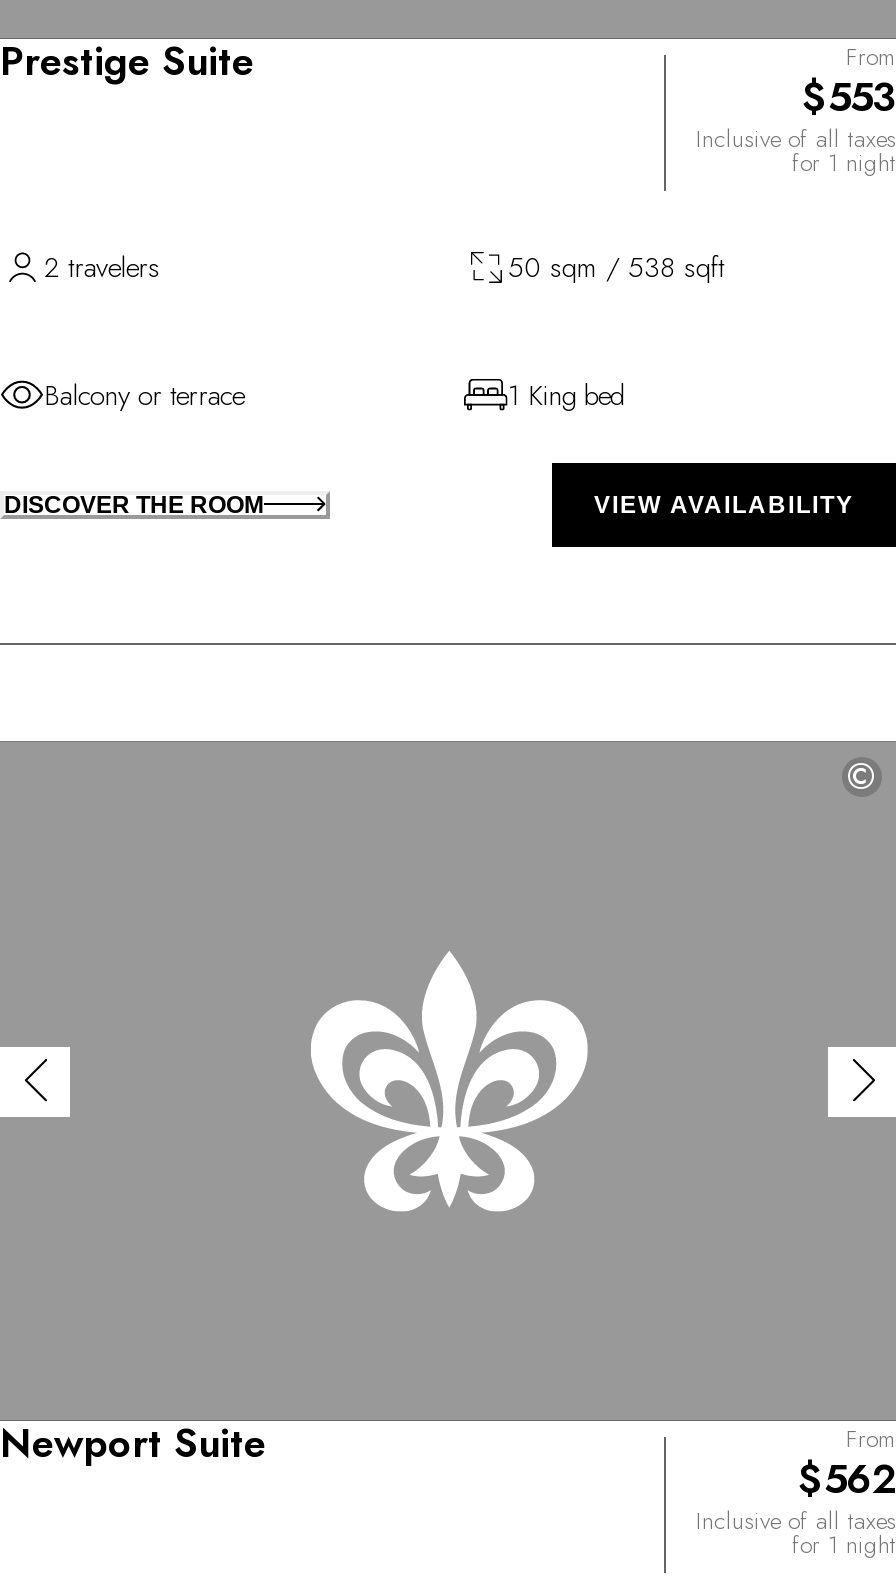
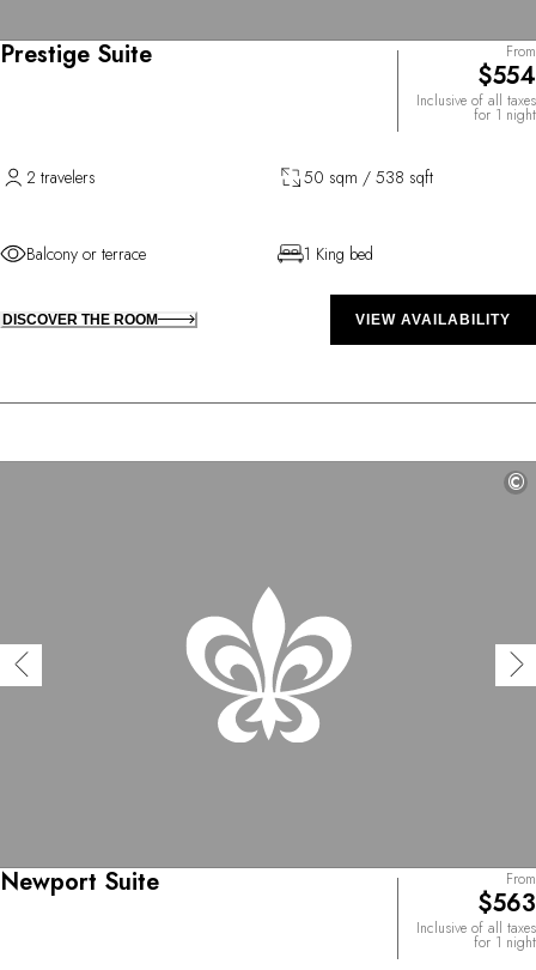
- $553
+ $554

- $562
+ $563
